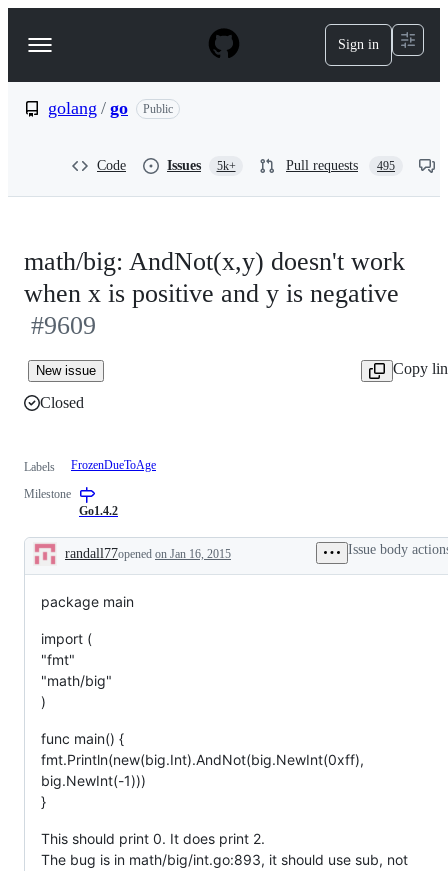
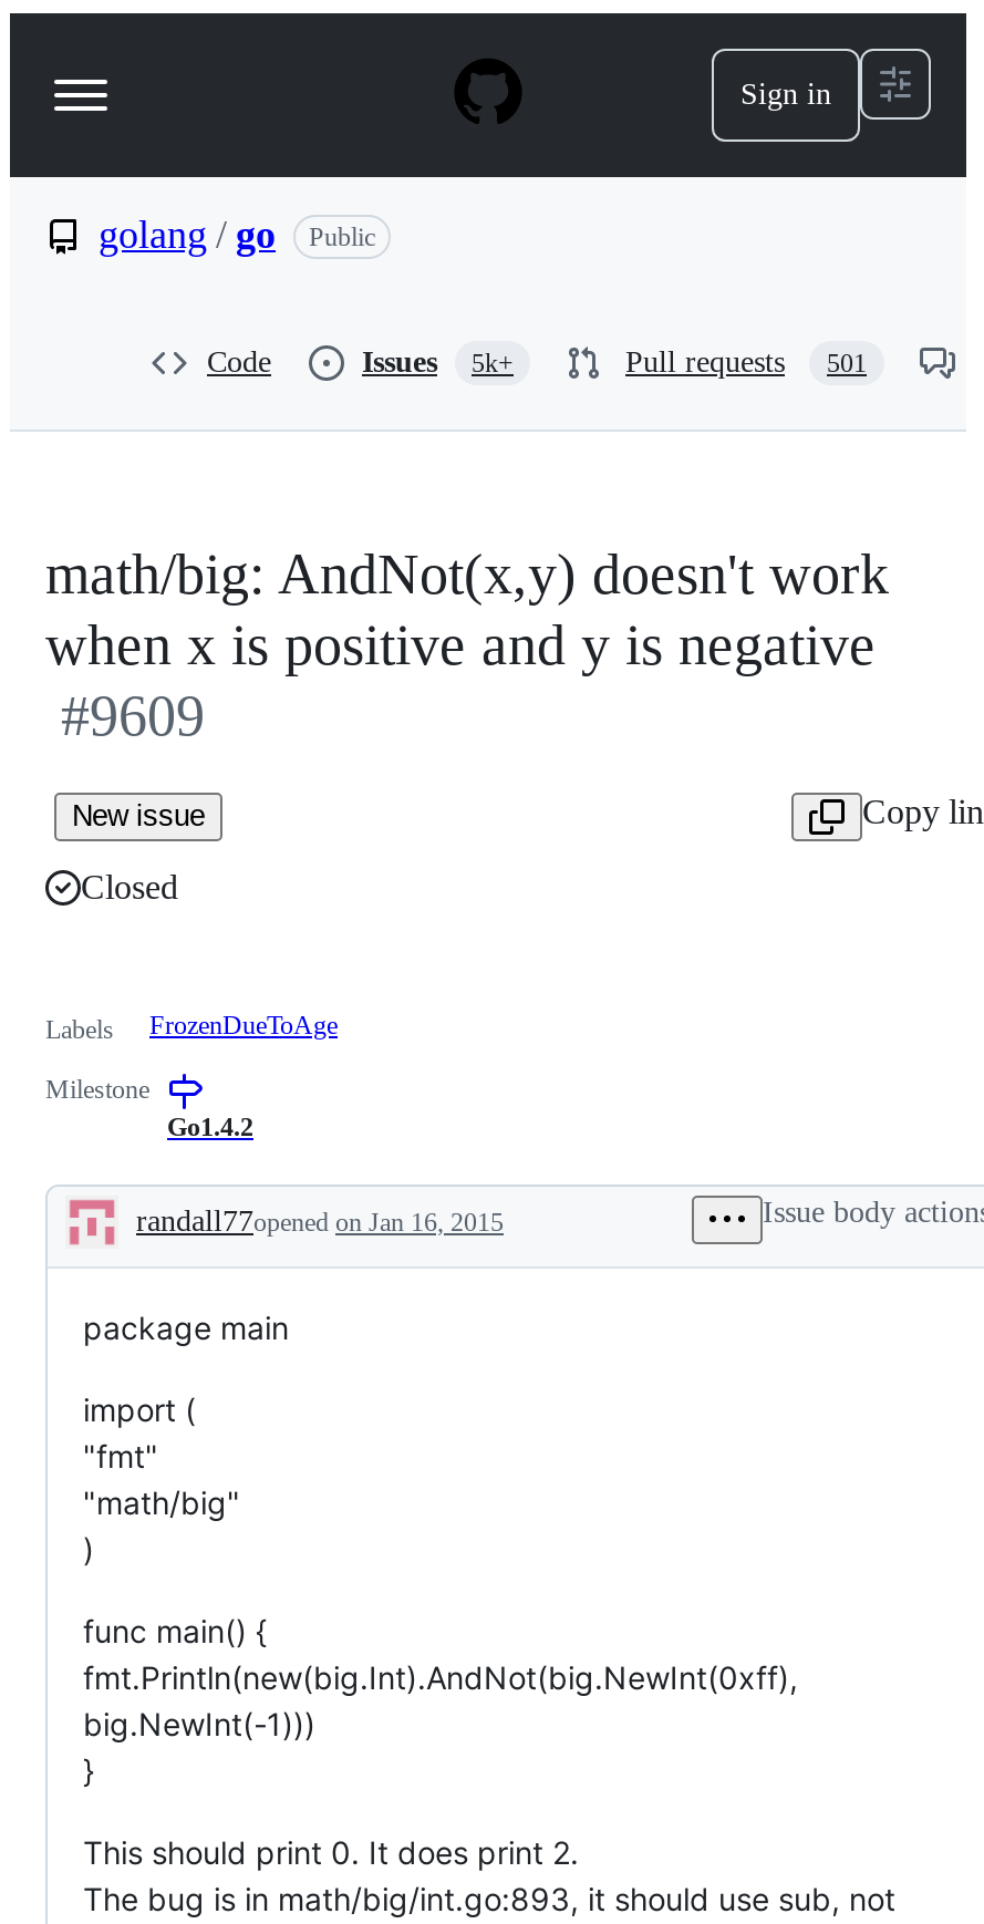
- Pull requests 495
+ Pull requests 501
